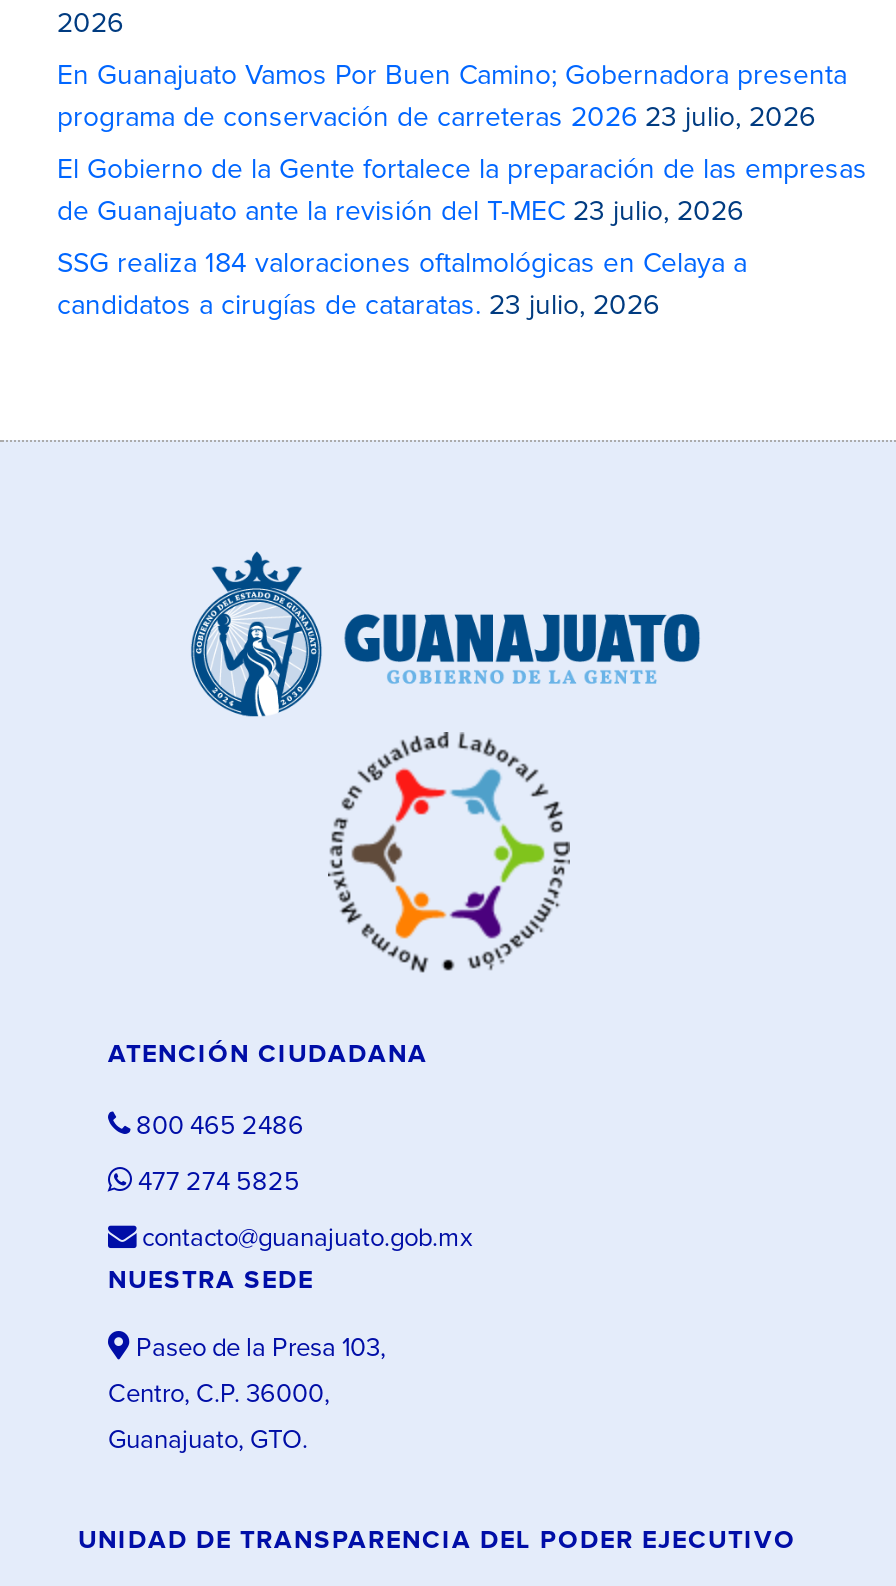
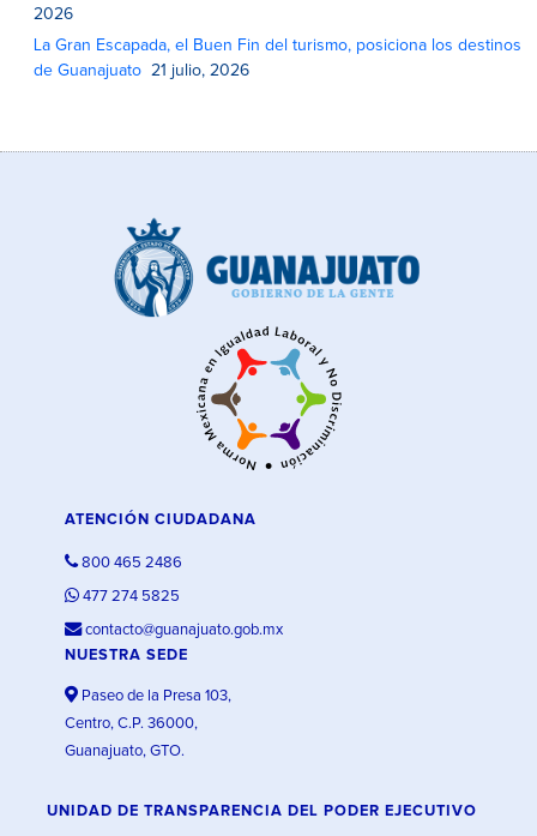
- En Guanajuato Vamos Por Buen Camino; Gobernadora presenta
- programa de conservación de carreteras 2026 23 julio, 2026
- El Gobierno de la Gente fortalece la preparación de las empresas
- de Guanajuato ante la revisión del T-MEC 23 julio, 2026
- SSG realiza 184 valoraciones oftalmológicas en Celaya a
- candidatos a cirugías de cataratas. 23 julio, 2026
+ La Gran Escapada, el Buen Fin del turismo, posiciona los destinos
+ de Guanajuato 21 julio, 2026
